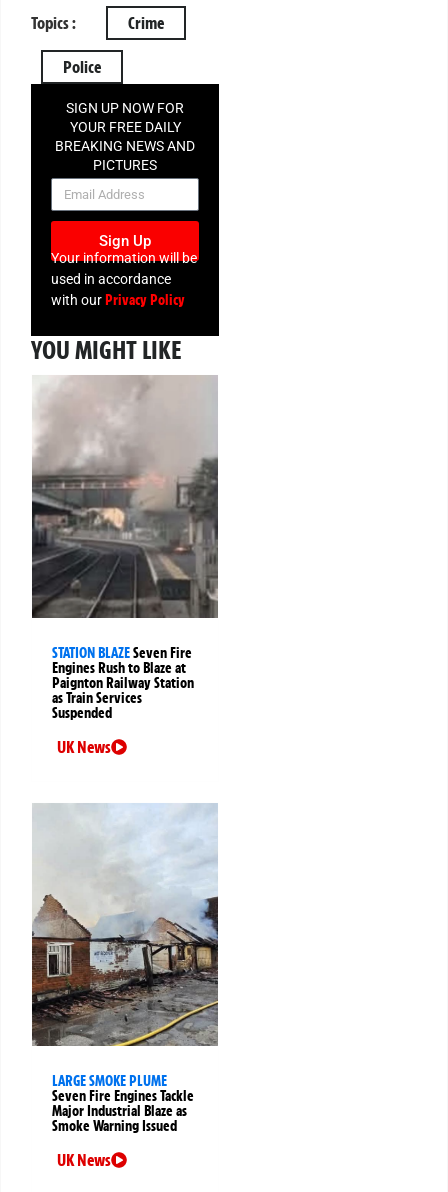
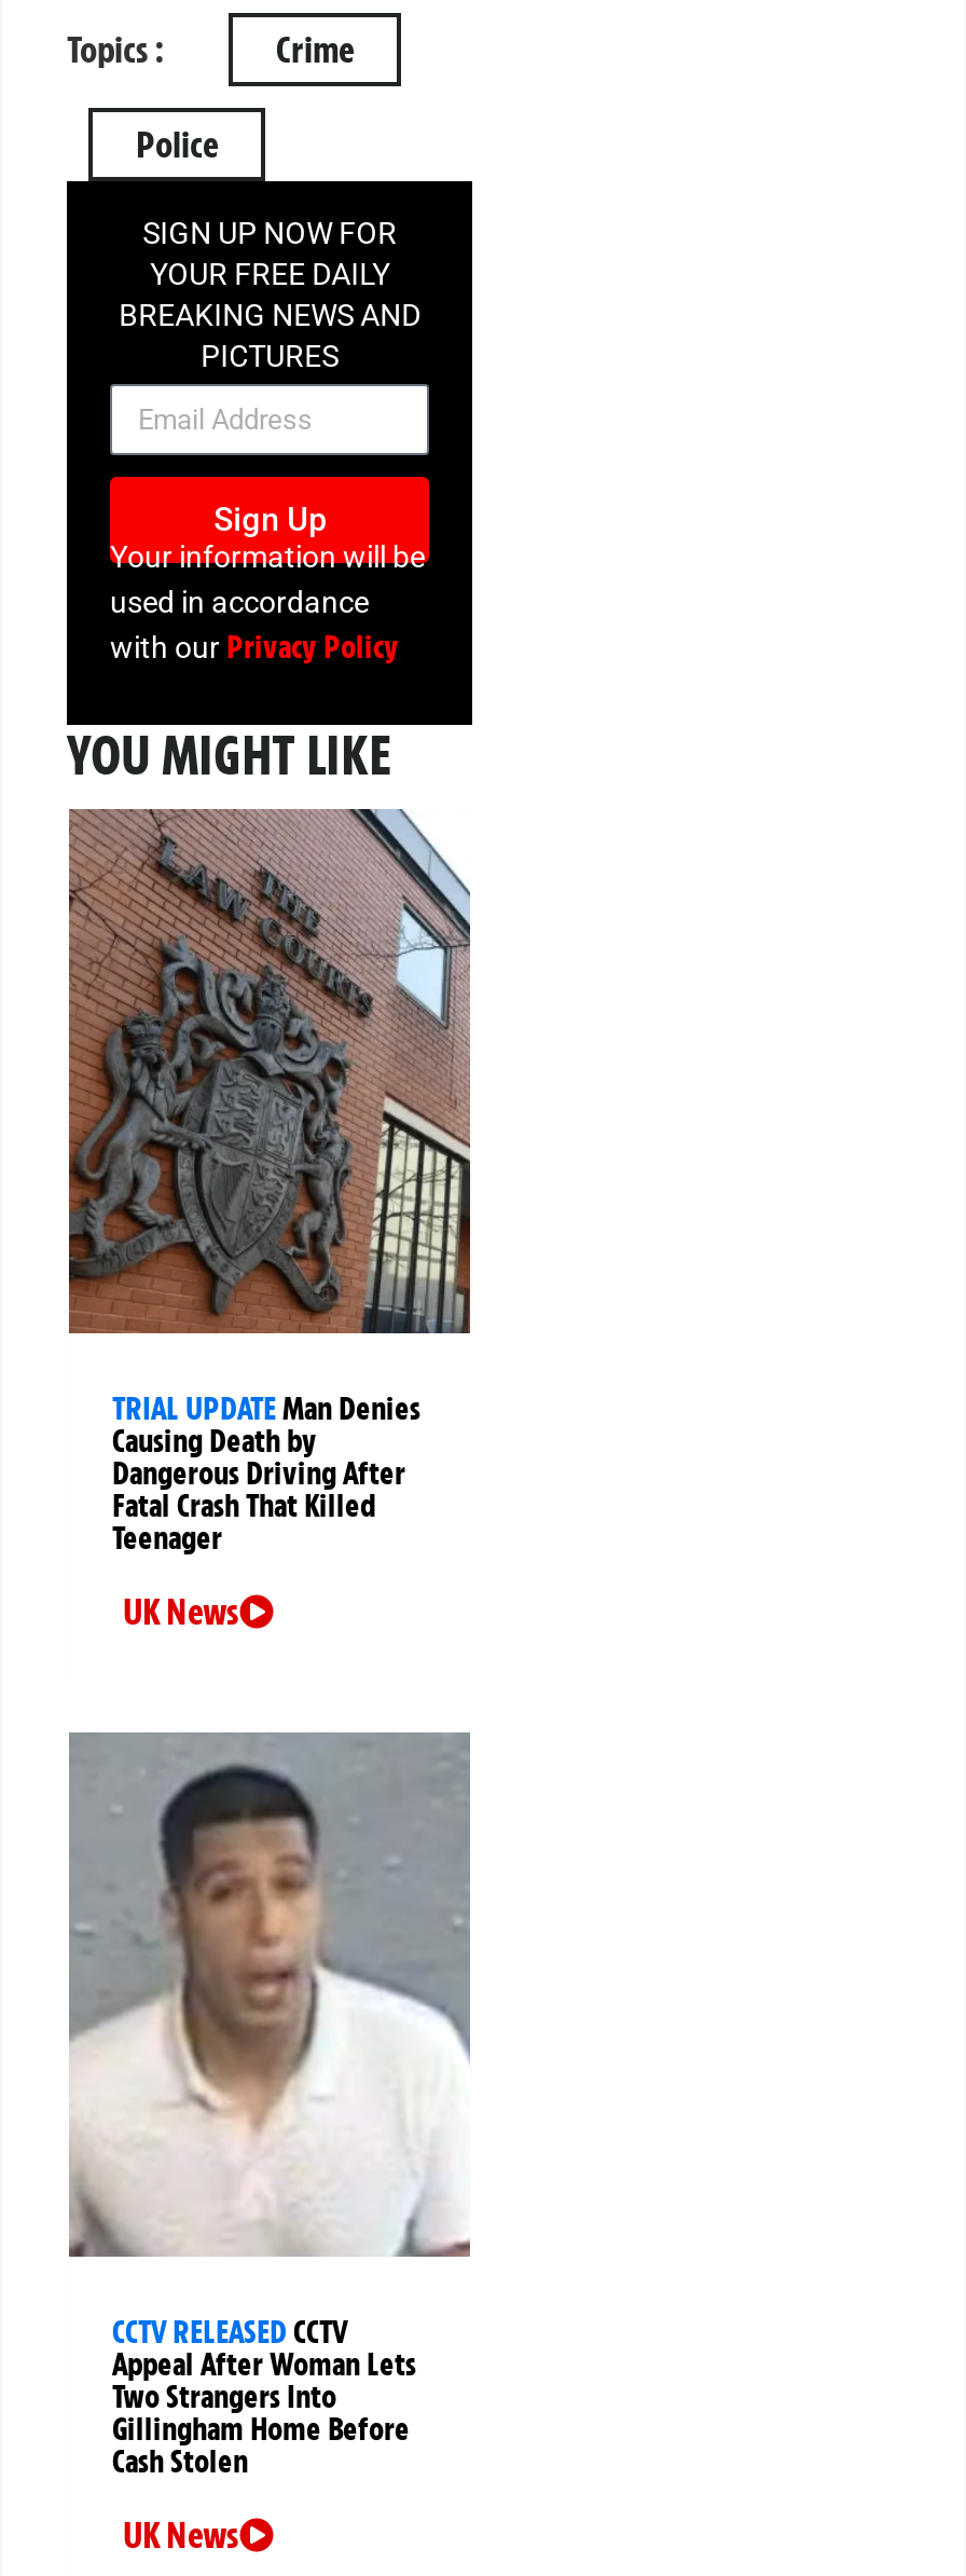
- [image]
- STATION BLAZE Seven Fire
- Engines Rush to Blaze at
- Paignton Railway Station
- as Train Services
- Suspended
+ [image]
+ TRIAL UPDATE Man Denies
+ Causing Death by
+ Dangerous Driving After
+ Fatal Crash That Killed
+ Teenager

- [image]
- LARGE SMOKE PLUME
- Seven Fire Engines Tackle
- Major Industrial Blaze as
- Smoke Warning Issued
+ [image]
+ CCTV RELEASED CCTV
+ Appeal After Woman Lets
+ Two Strangers Into
+ Gillingham Home Before
+ Cash Stolen
